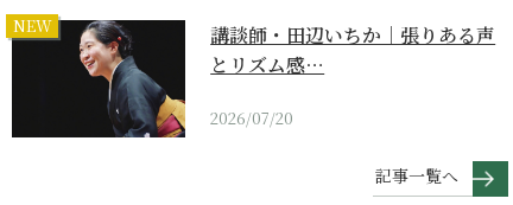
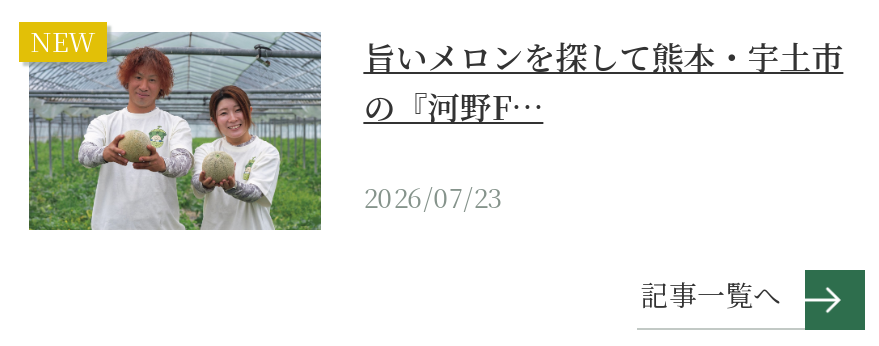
- [image]
- 講談師・田辺いちか｜張りある声
- とリズム感…
+ [image]
+ 旨いメロンを探して熊本・宇土市
+ の『河野F…

- 2026/07/20
+ 2026/07/23
